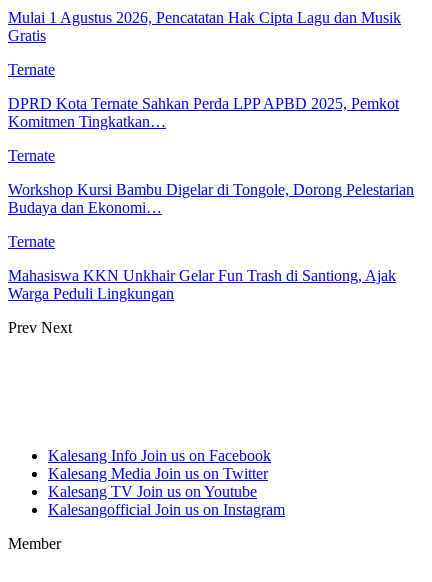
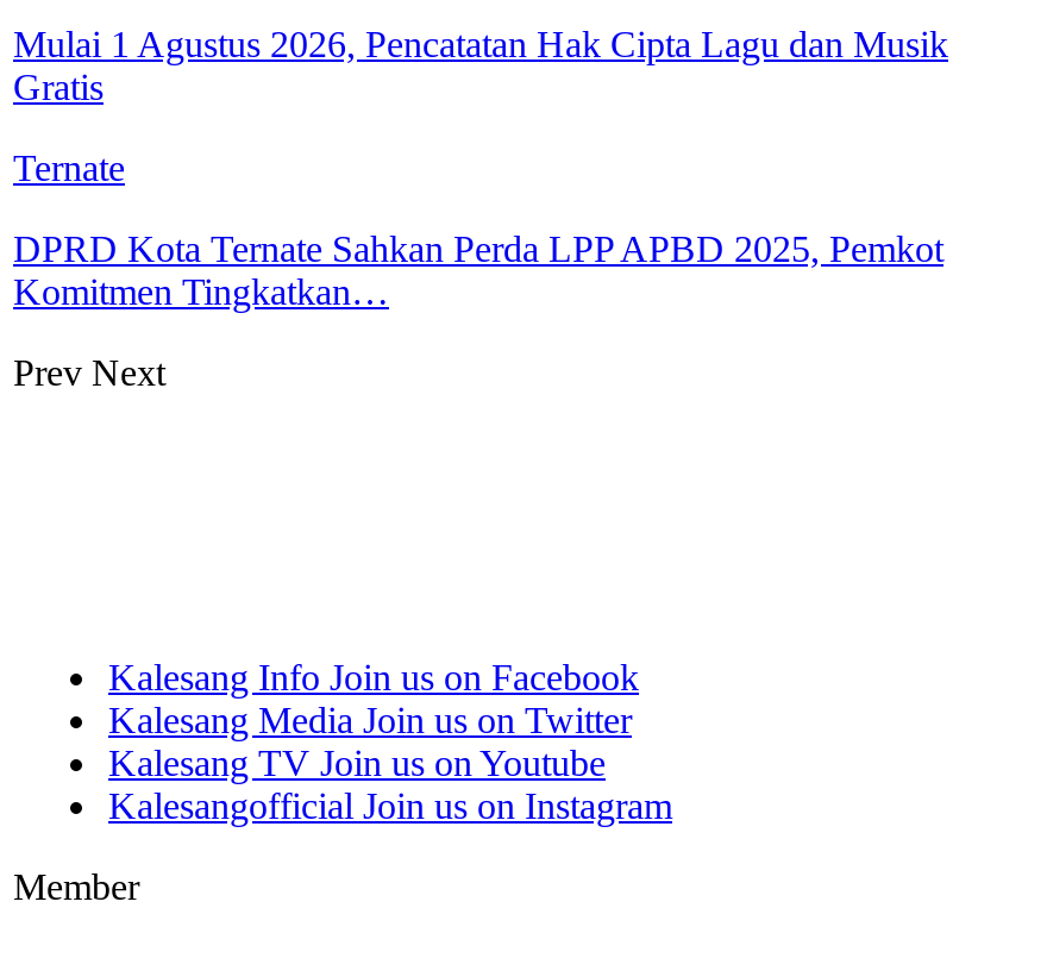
- Ternate
- Workshop Kursi Bambu Digelar di Tongole, Dorong Pelestarian
- Budaya dan Ekonomi…
- Ternate
- Mahasiswa KKN Unkhair Gelar Fun Trash di Santiong, Ajak
- Warga Peduli Lingkungan
